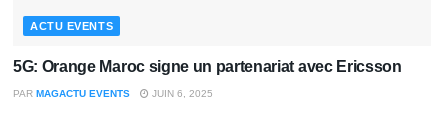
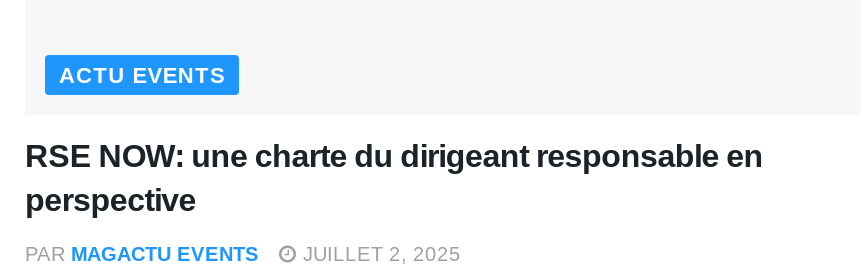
- 5G: Orange Maroc signe un partenariat avec Ericsson
+ RSE NOW: une charte du dirigeant responsable en
+ perspective

- PAR MAGACTU EVENTS JUIN 6, 2025
+ PAR MAGACTU EVENTS JUILLET 2, 2025
